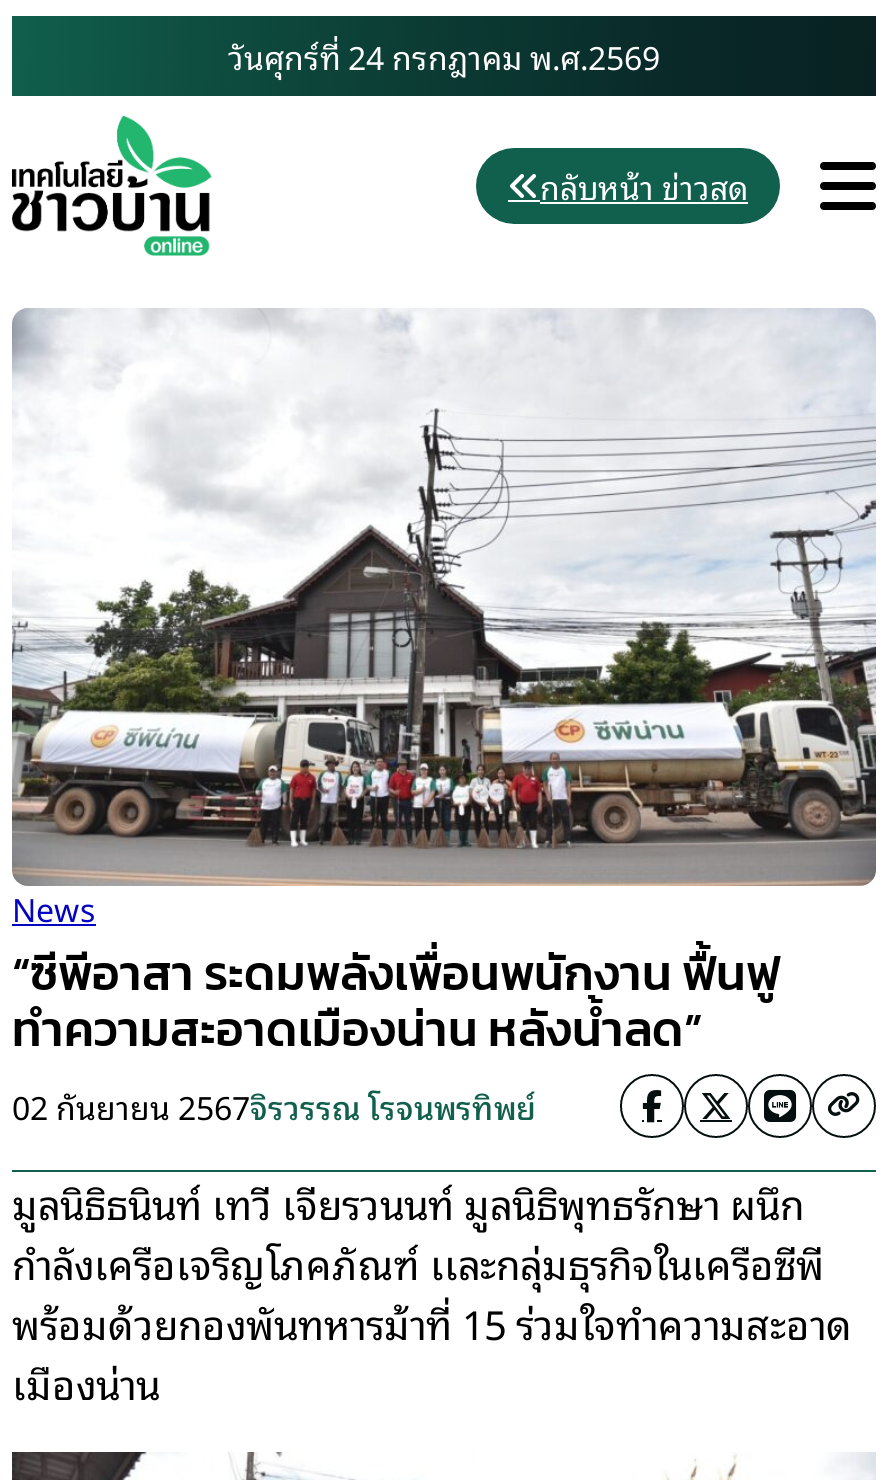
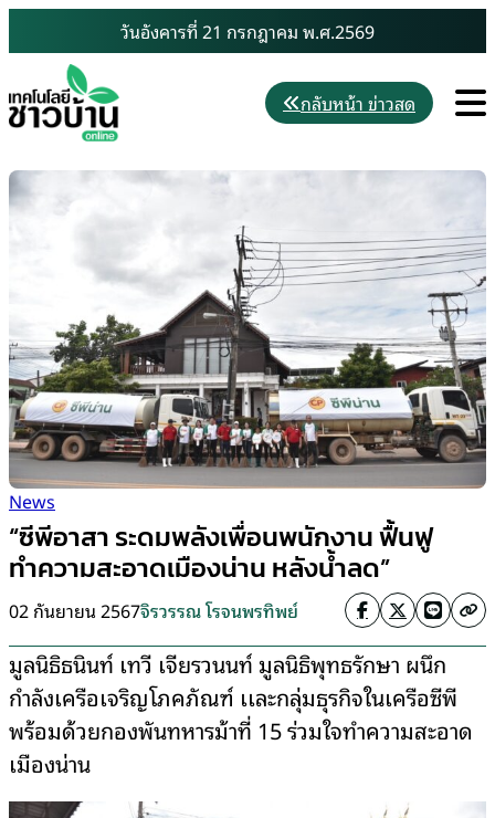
- วันศุกร์ที่ 24 กรกฎาคม พ.ศ.2569
+ วันอังคารที่ 21 กรกฎาคม พ.ศ.2569
